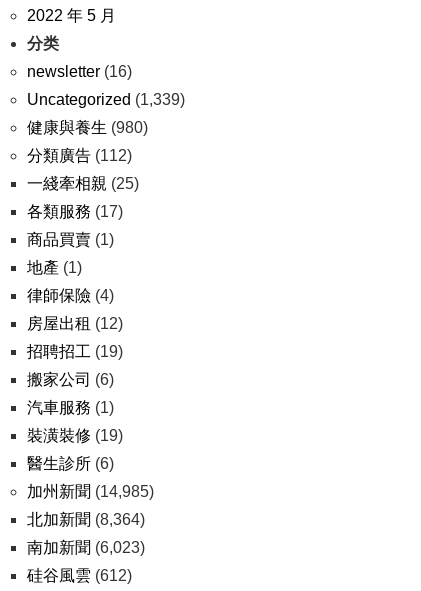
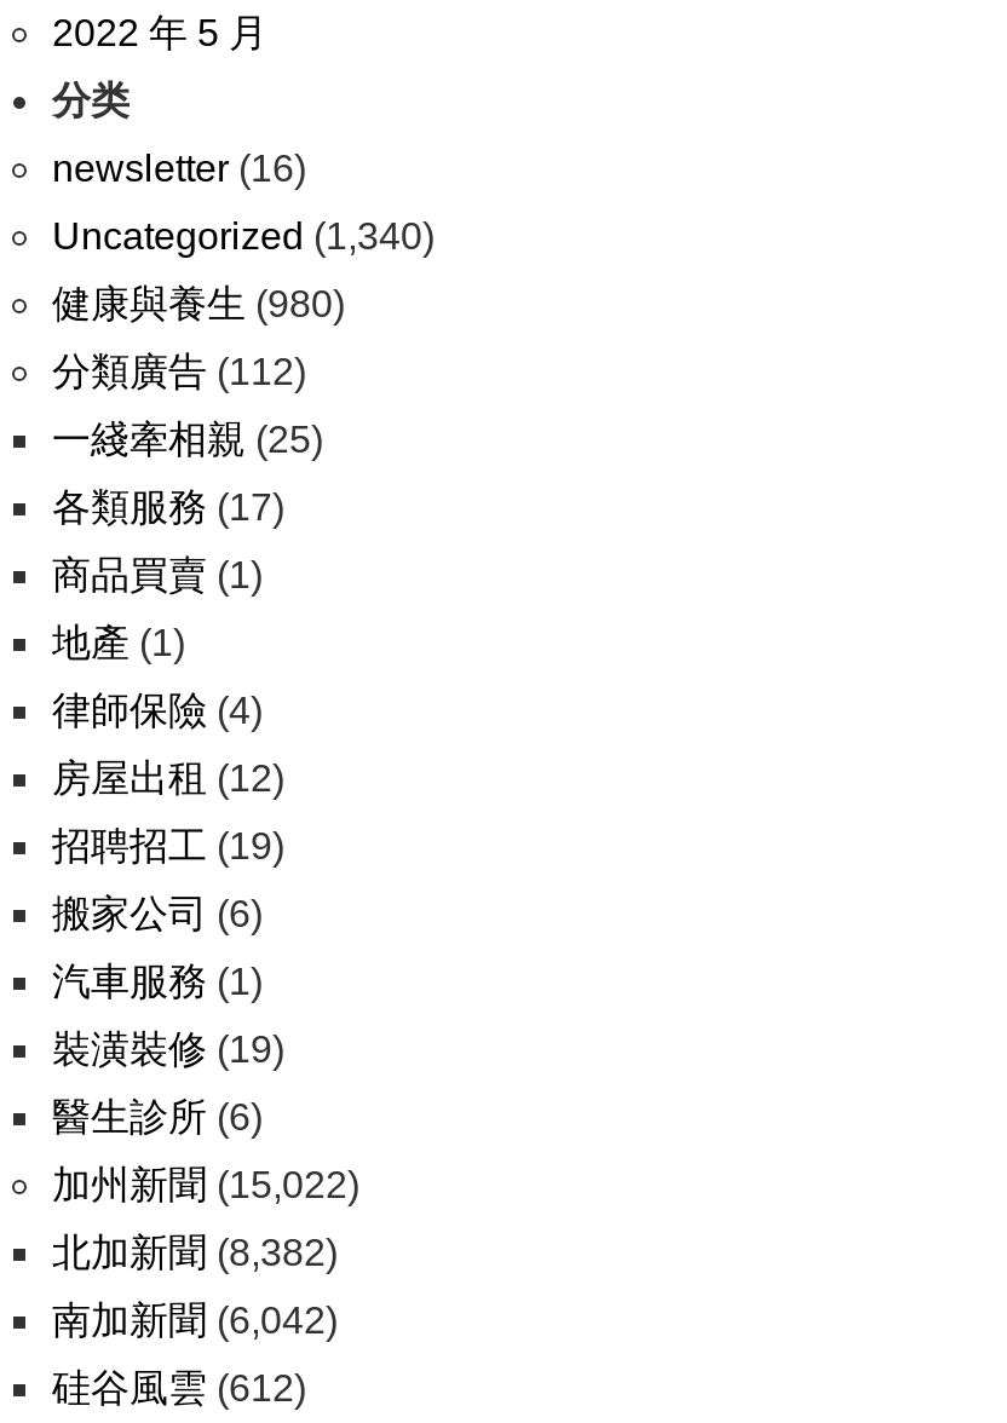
- Uncategorized (1,339)
+ Uncategorized (1,340)

- 加州新聞(14,985)
+ 加州新聞(15,022)

- 北加新聞(8,364)
+ 北加新聞(8,382)

- 南加新聞(6,023)
+ 南加新聞(6,042)
